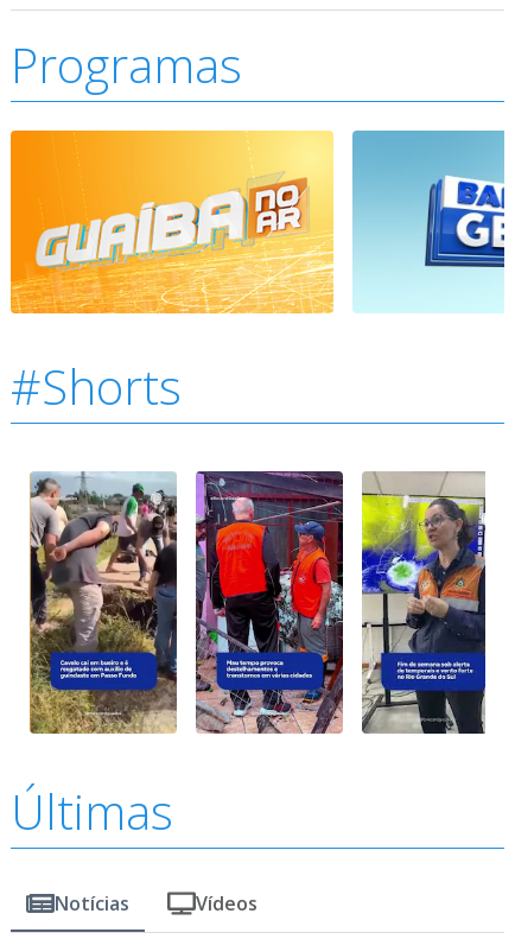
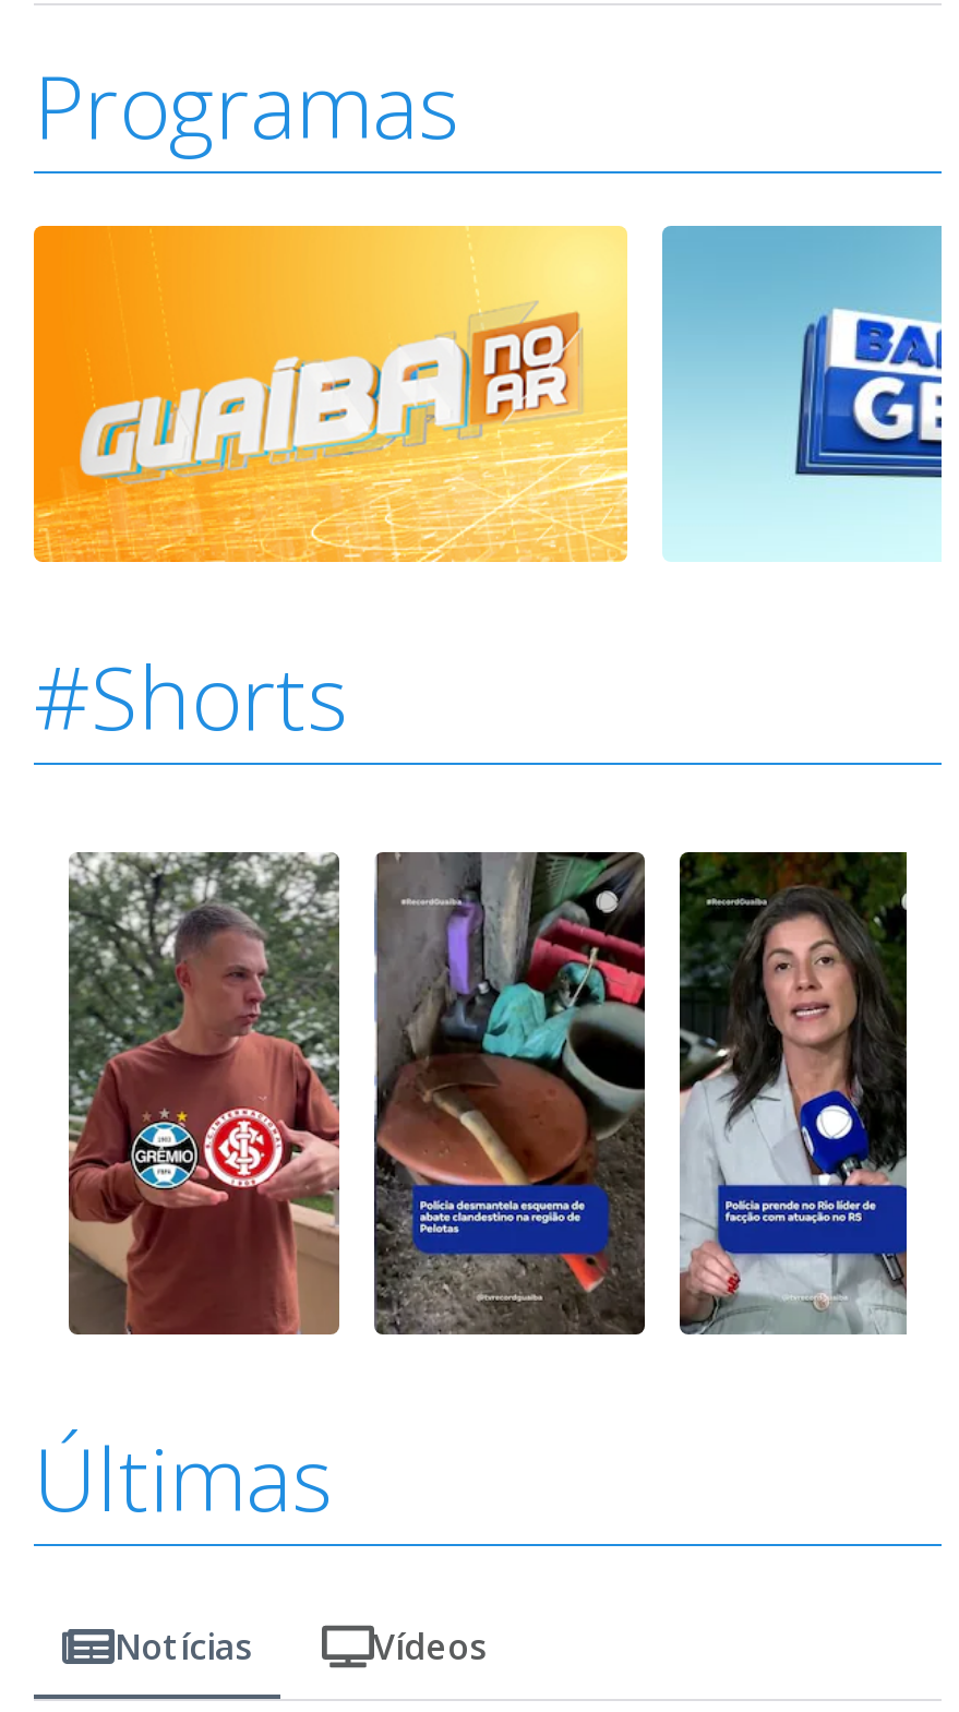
- [image]
+ [image]

- [image]
+ [image]

- [image]
+ [image]
